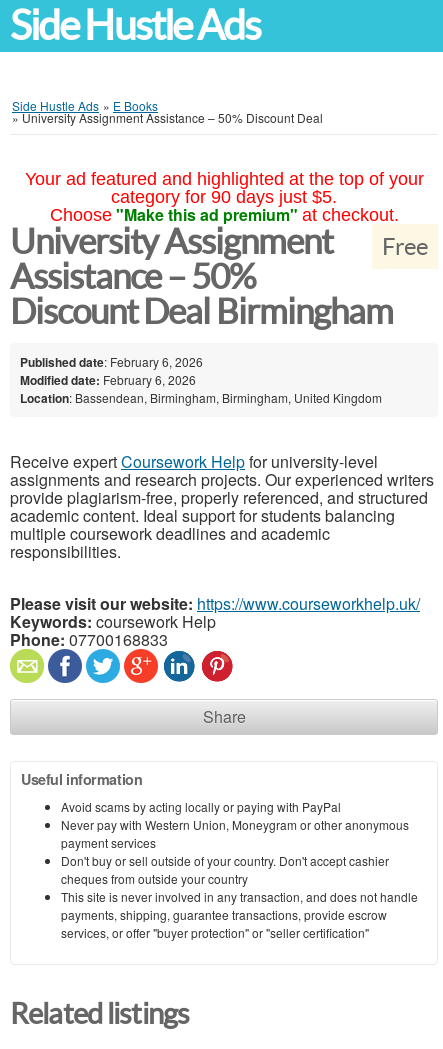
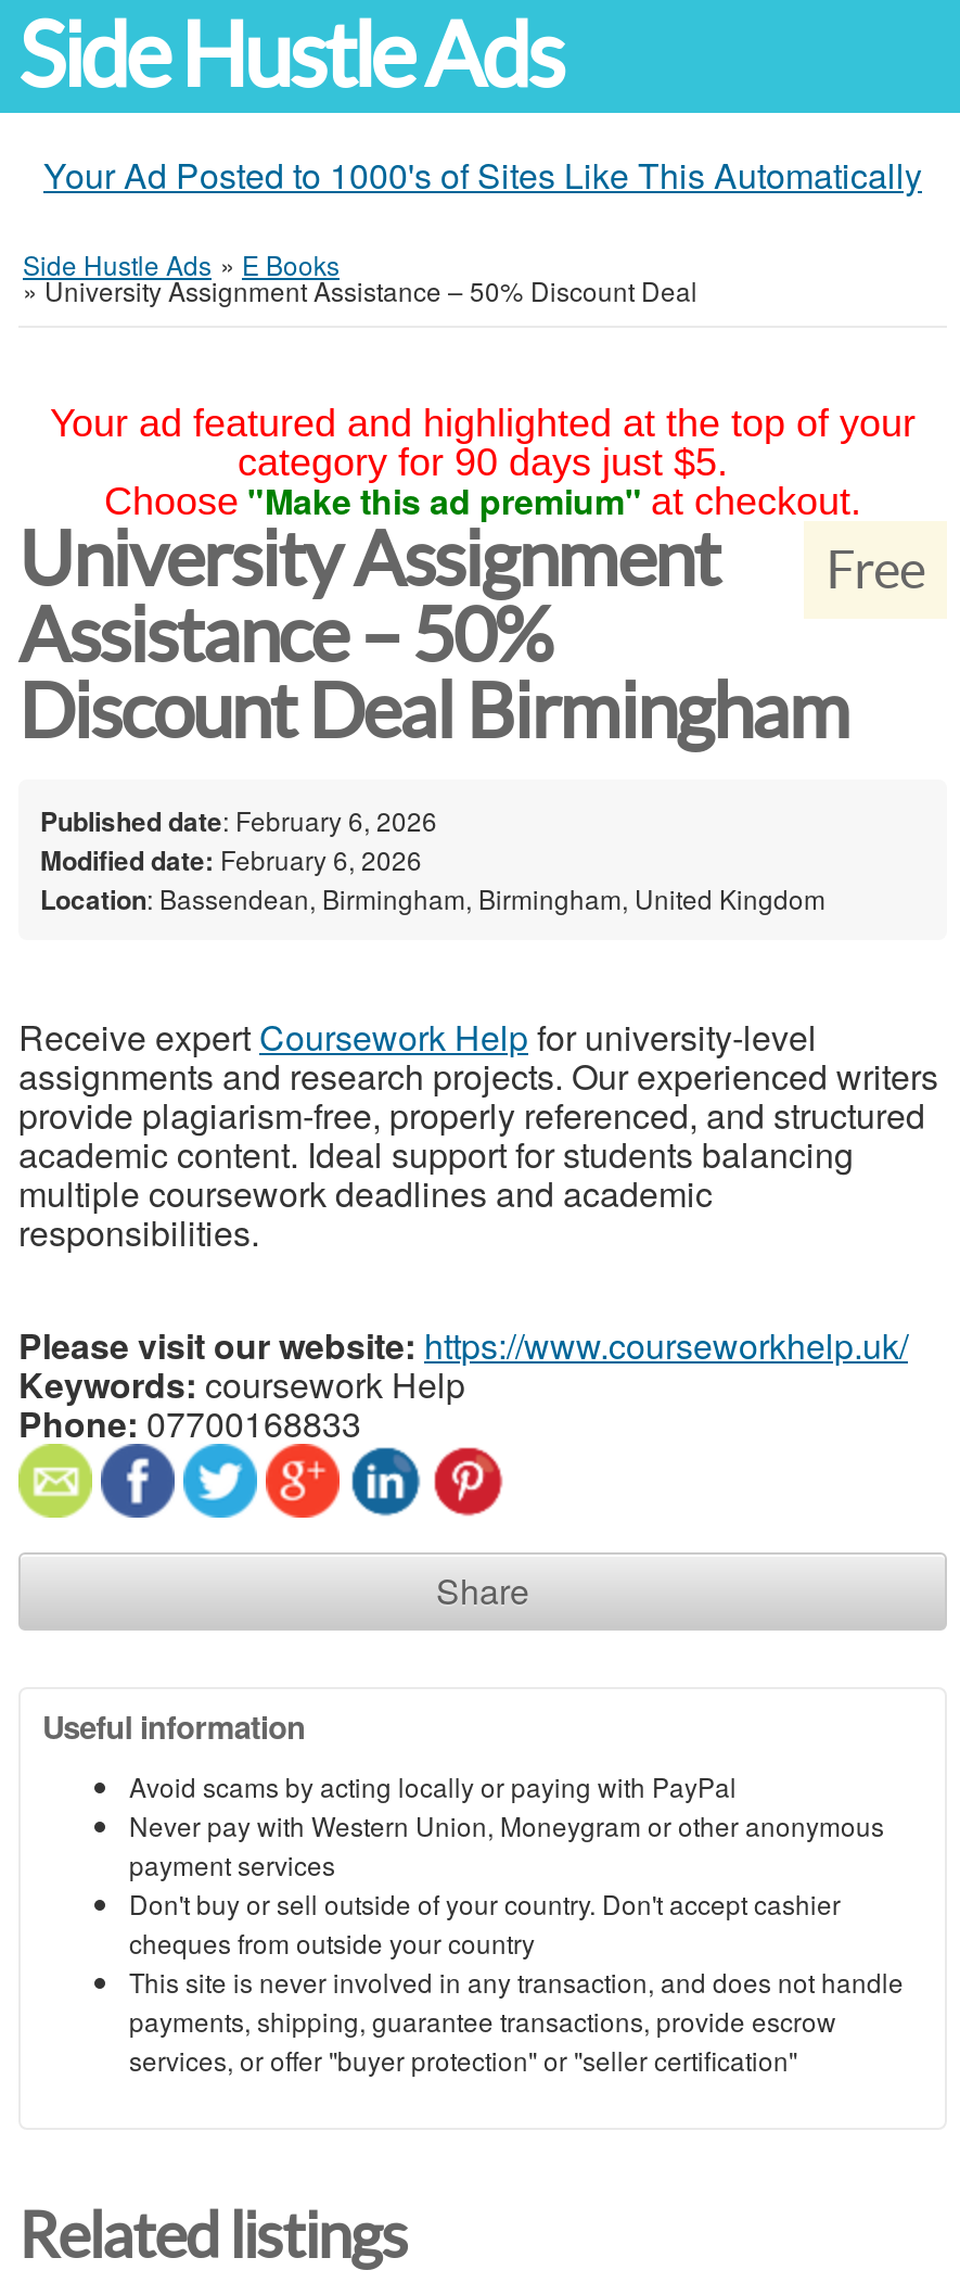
+ Your Ad Posted to 1000's of Sites Like This Automatically
